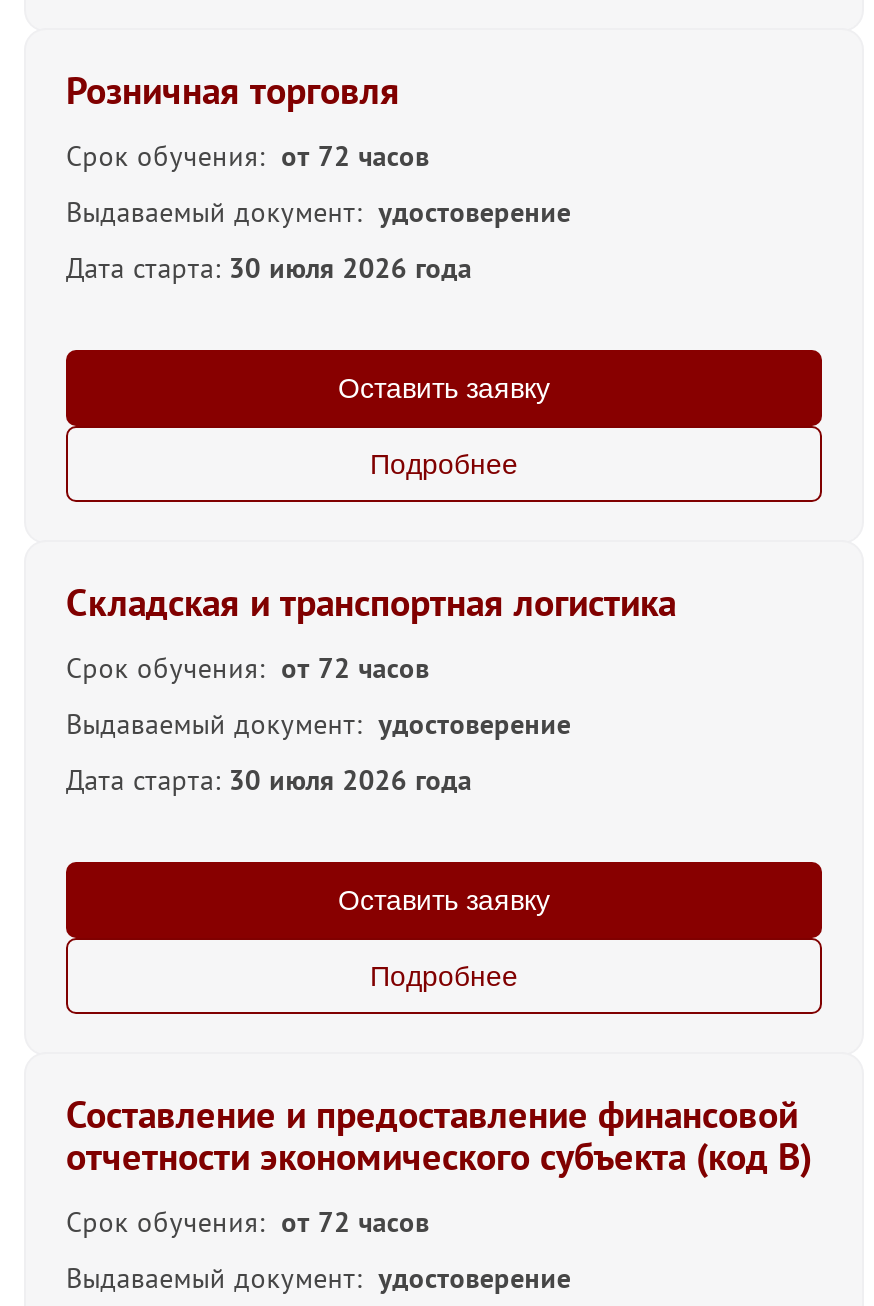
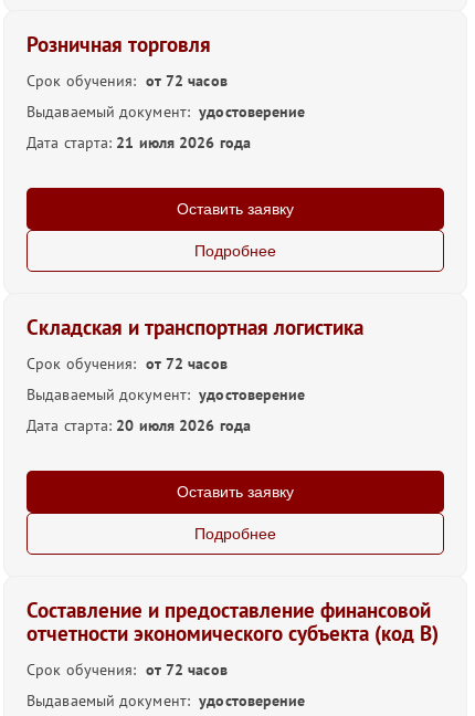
- Дата старта: 30 июля 2026 года
+ Дата старта: 21 июля 2026 года

- Дата старта: 30 июля 2026 года
+ Дата старта: 20 июля 2026 года
